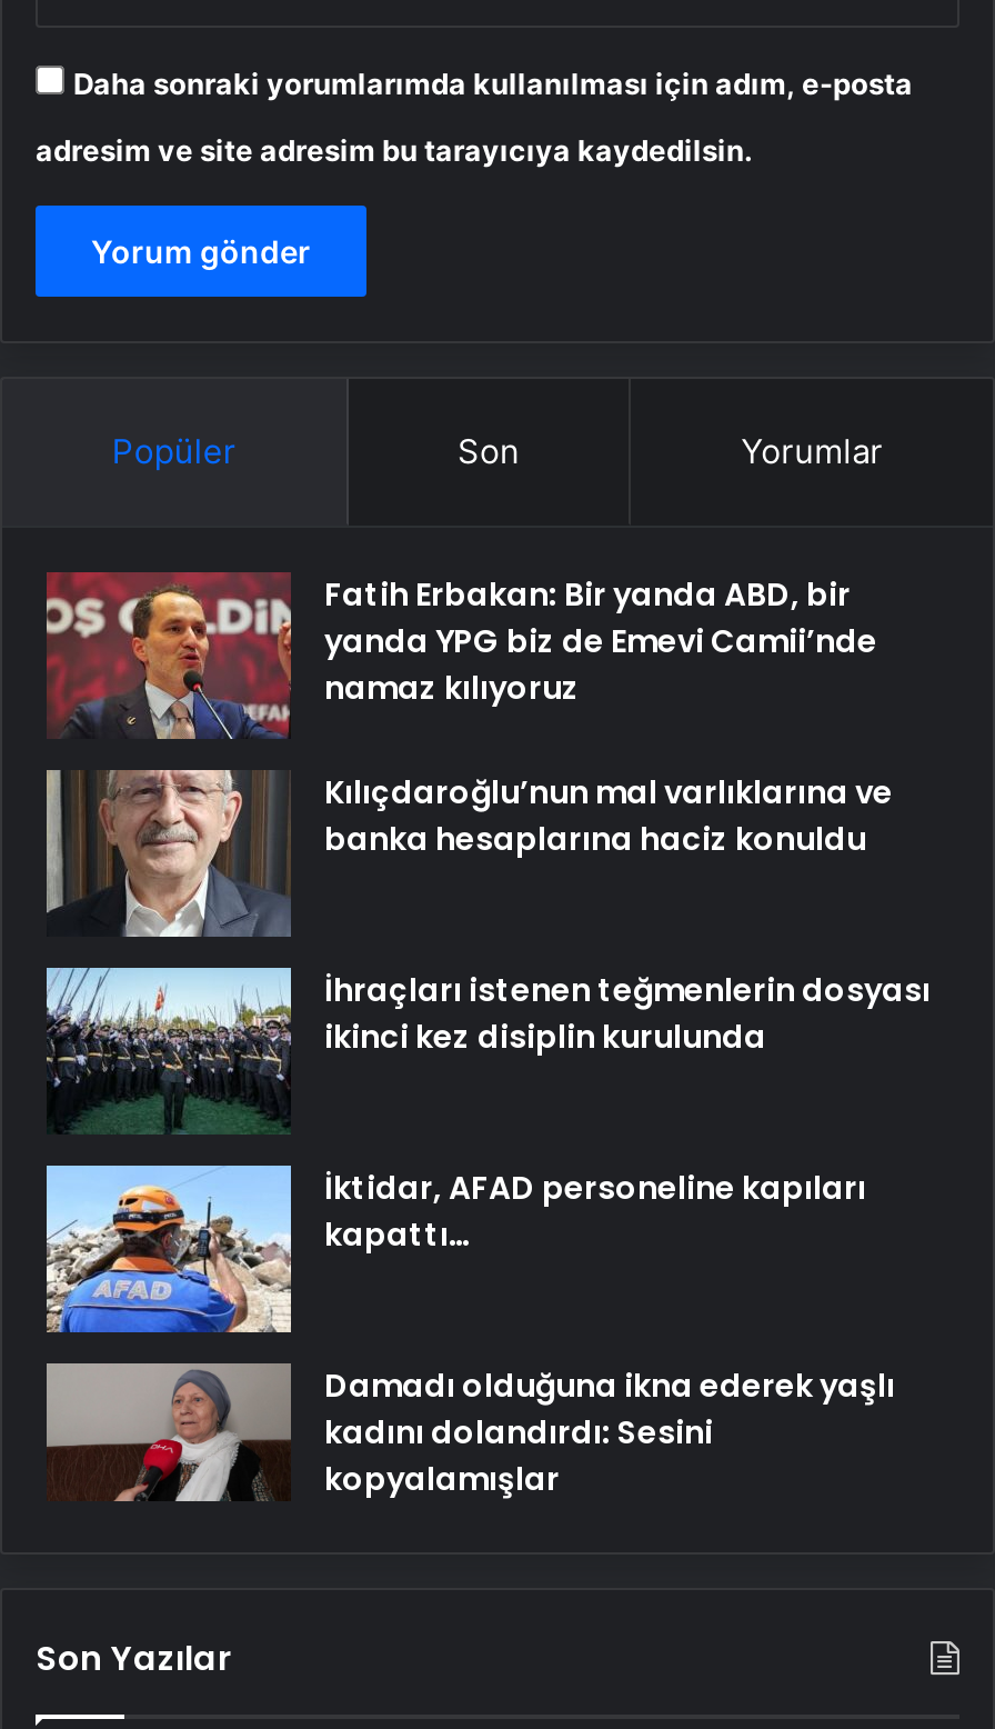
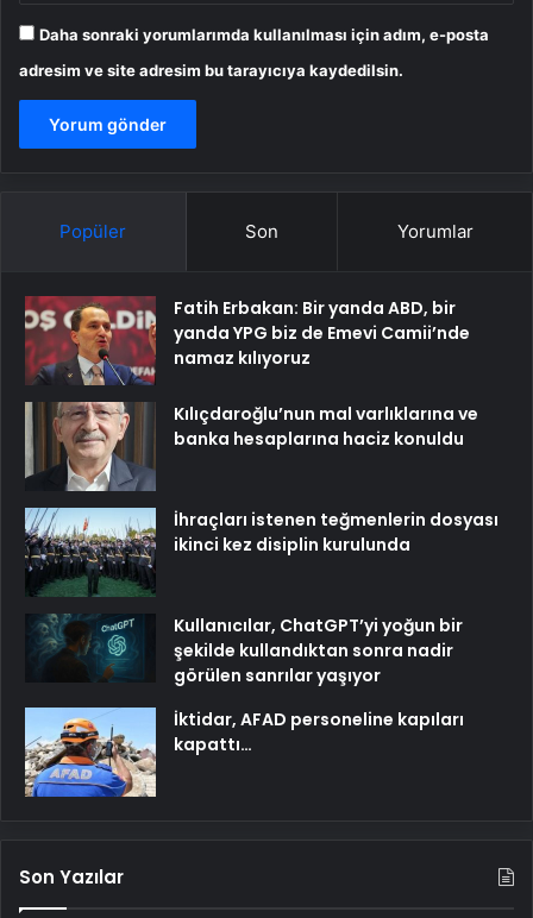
+ [image]
+ Kullanıcılar, ChatGPT’yi yoğun bir
+ şekilde kullandıktan sonra nadir
+ görülen sanrılar yaşıyor

moved down: [image] | İktidar, AFAD personeline kapıları | kapattı…

- [image]
- Damadı olduğuna ikna ederek yaşlı
- kadını dolandırdı: Sesini
- kopyalamışlar
